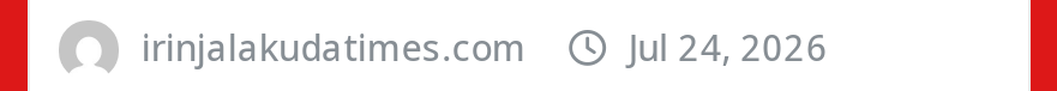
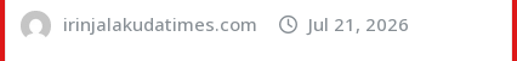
- Jul 24, 2026
+ Jul 21, 2026
